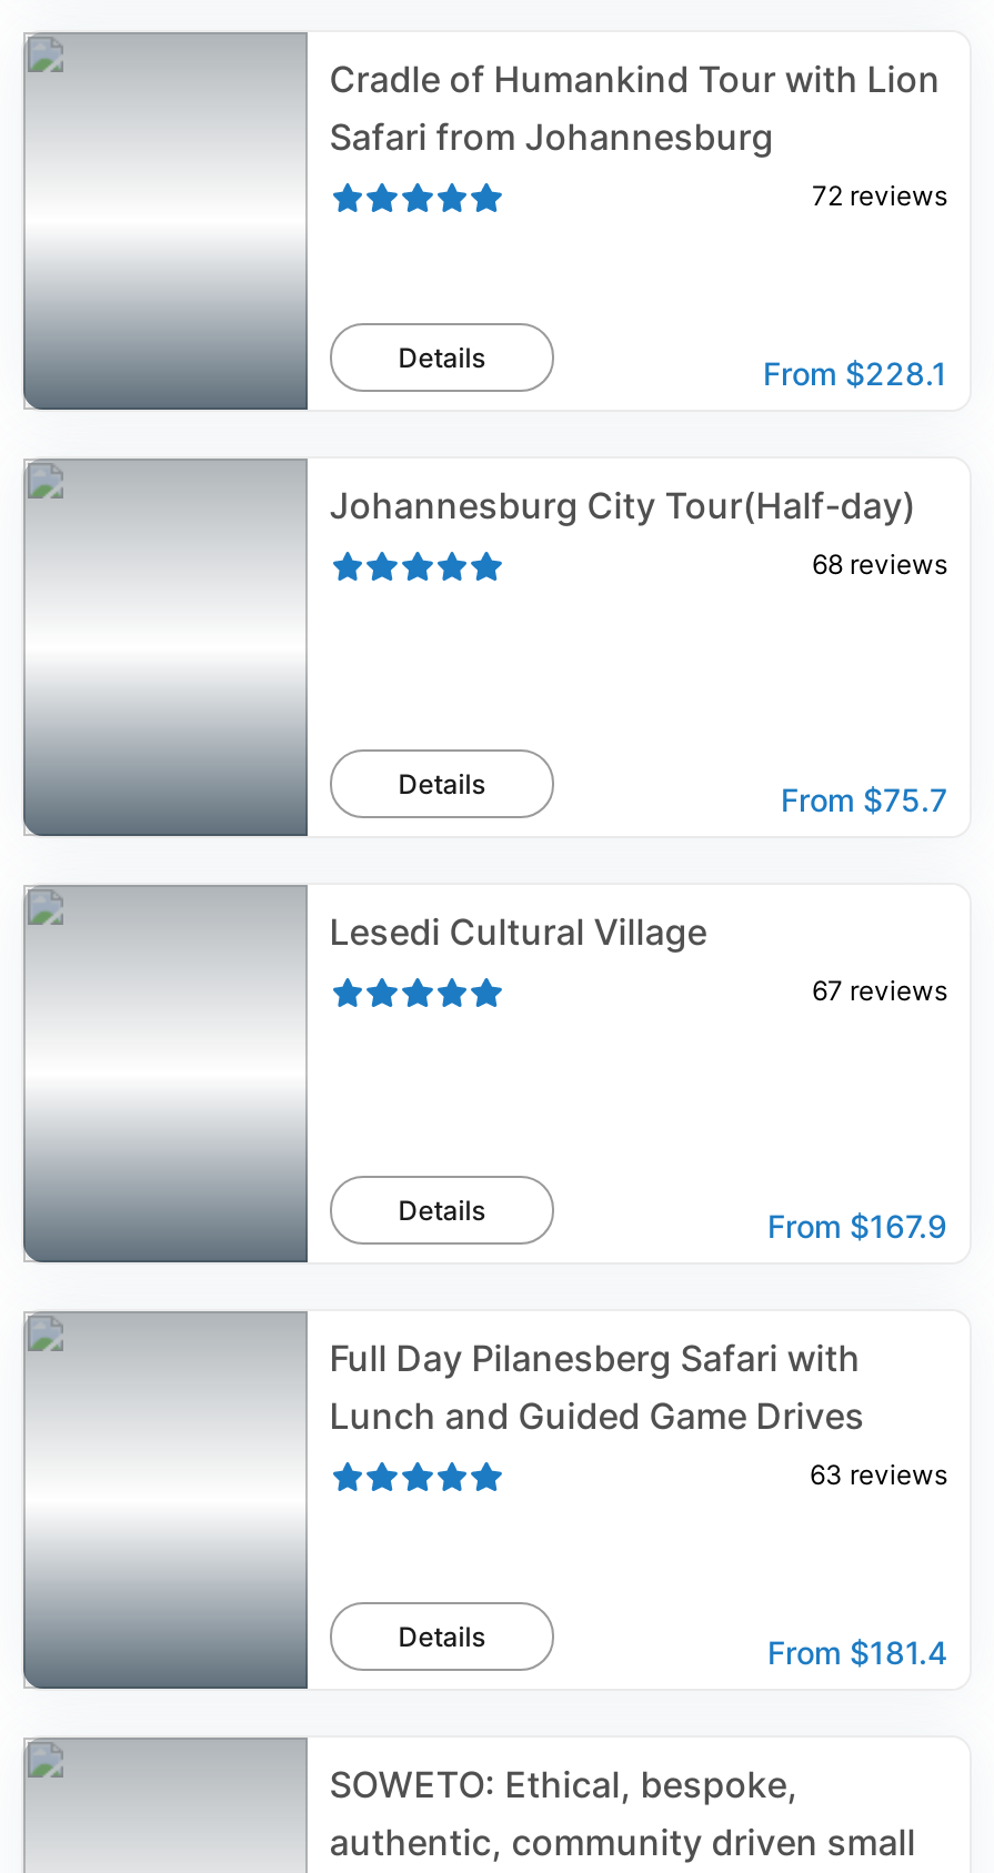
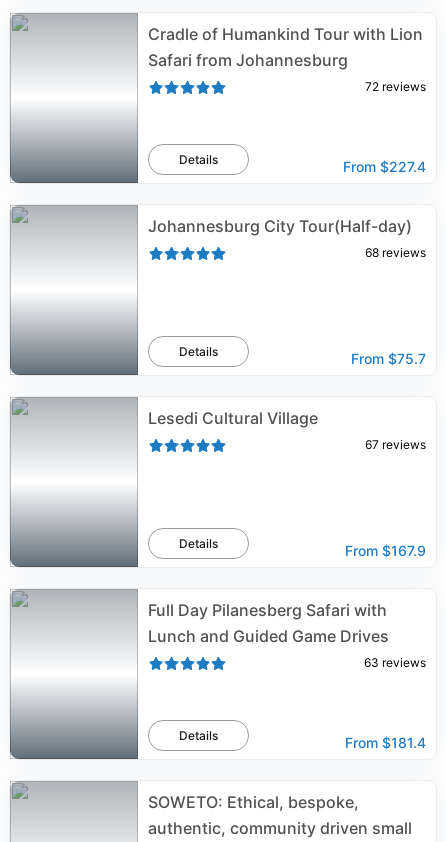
- From $228.1
+ From $227.4
